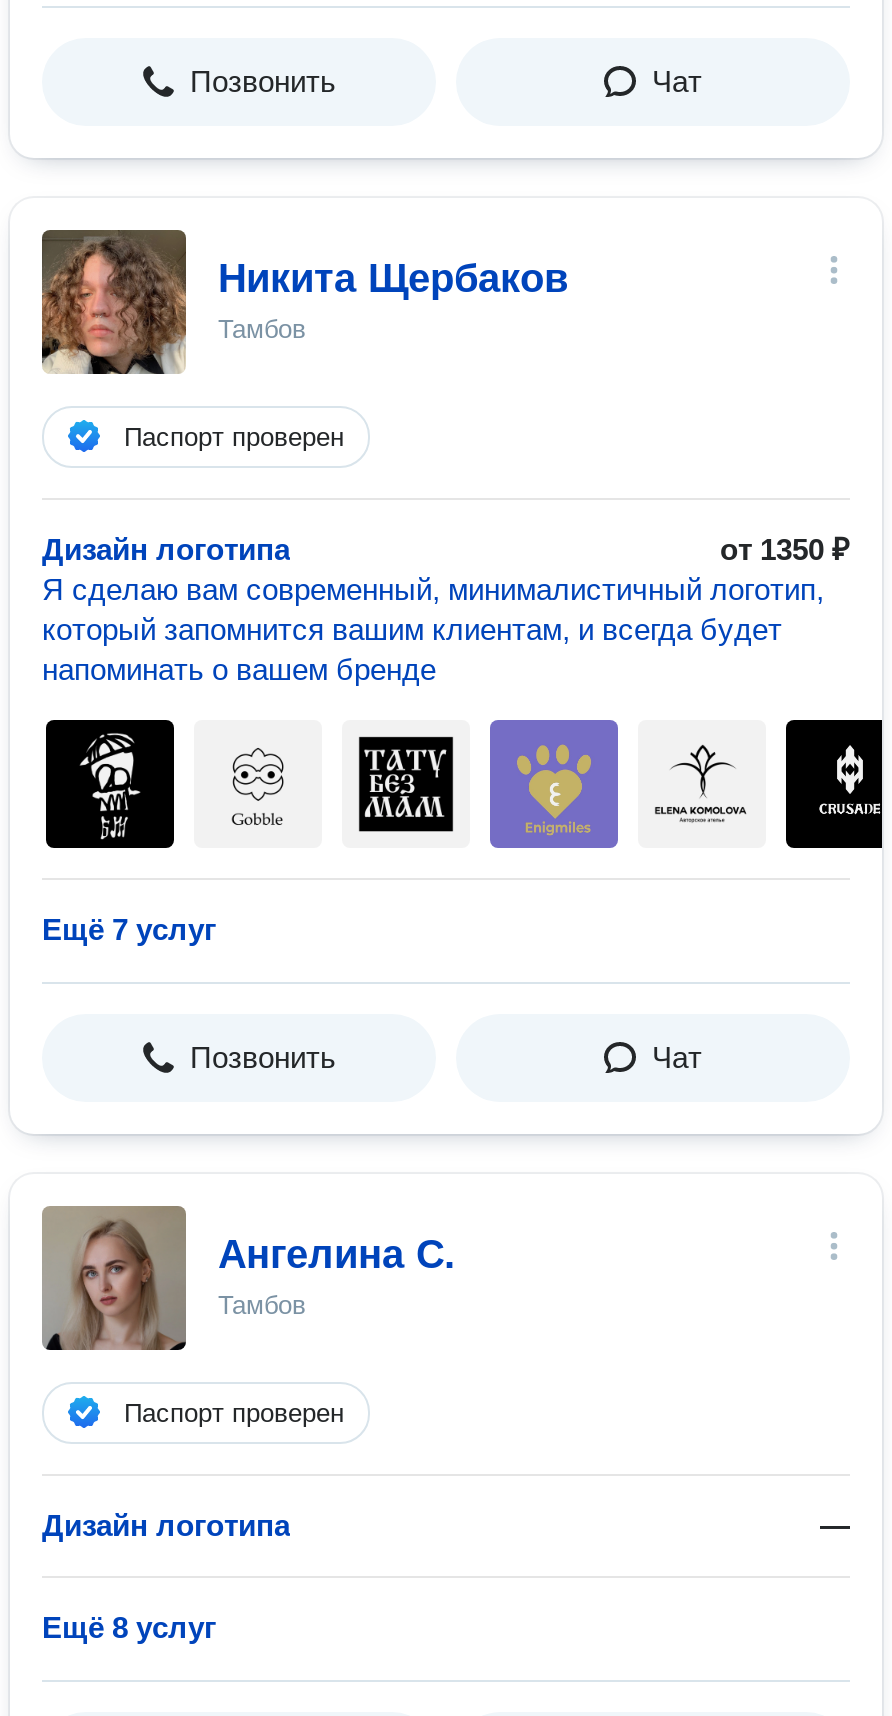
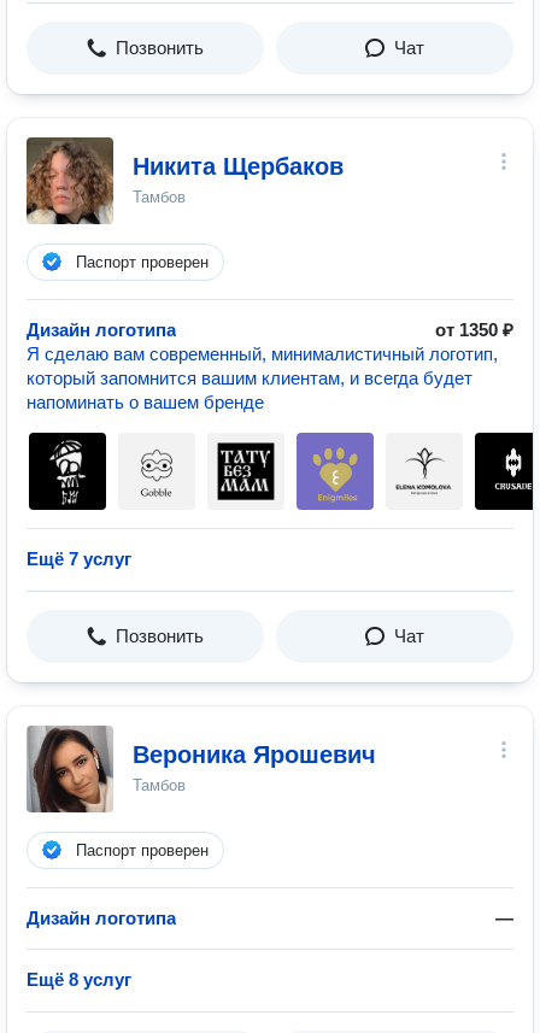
- [image]
- Ангелина С.
+ [image]
+ Вероника Ярошевич
